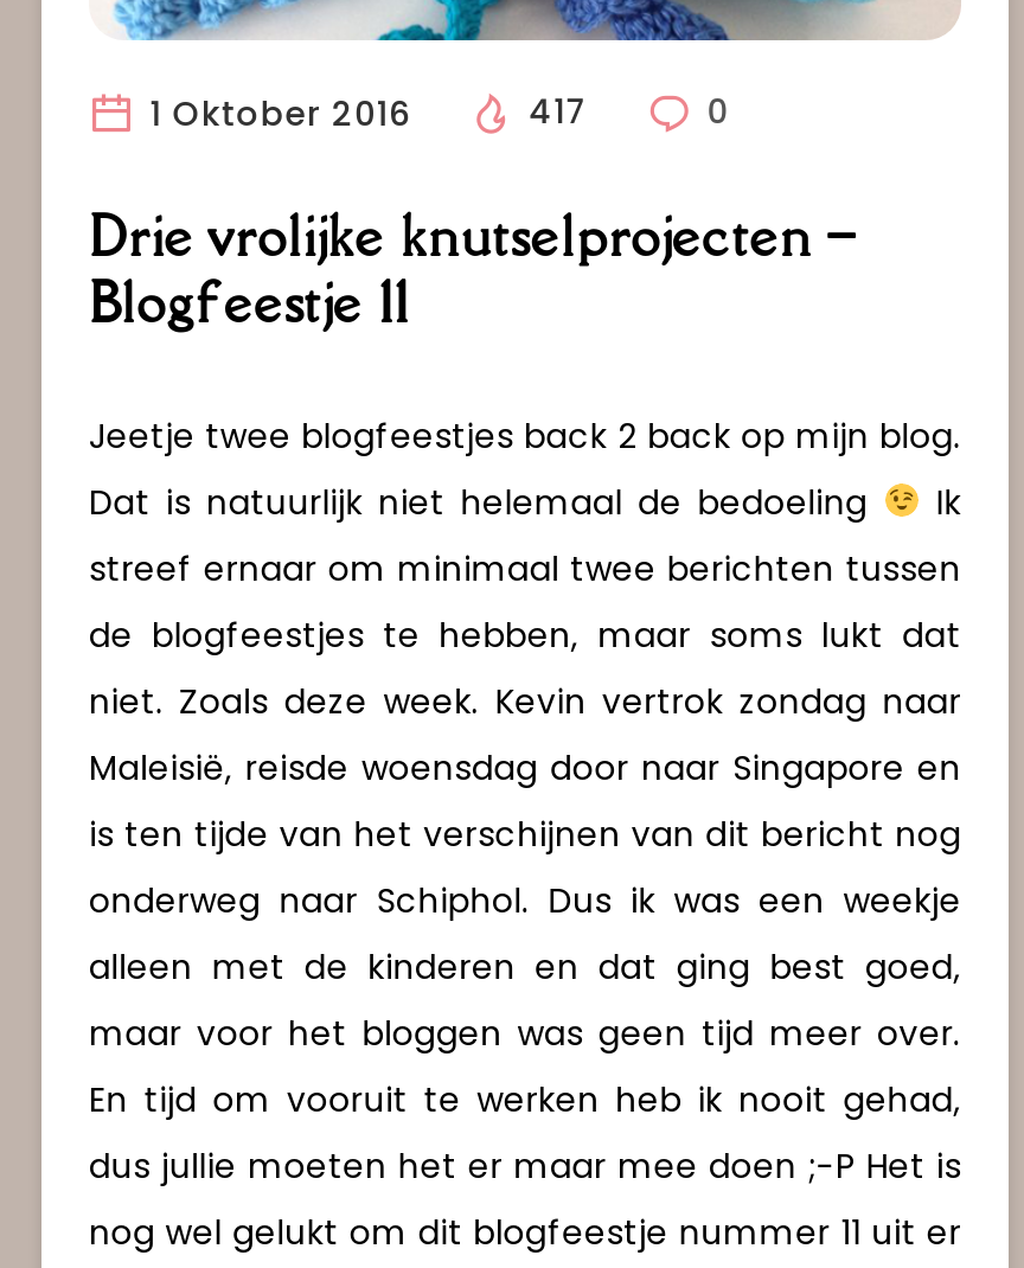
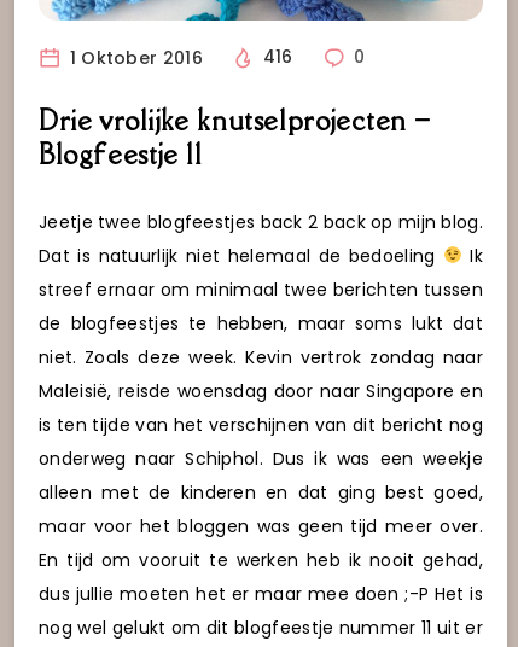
- 417
+ 416
